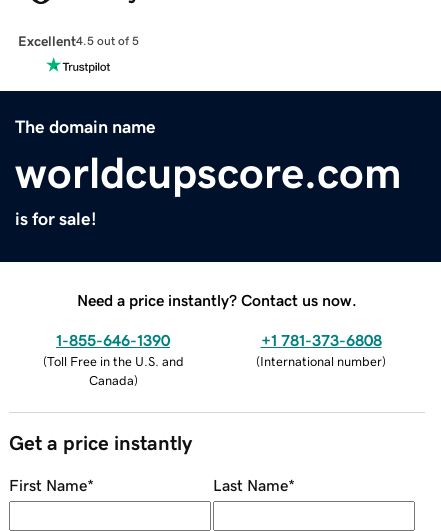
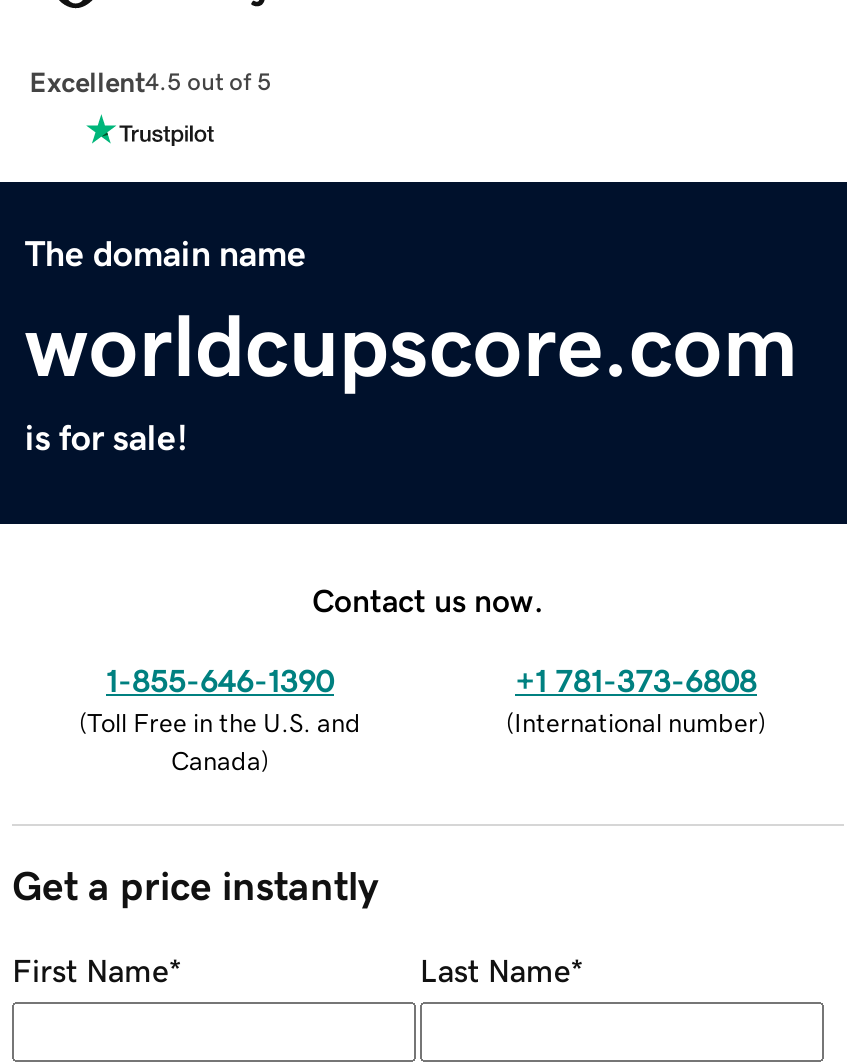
- Need a price instantly? Contact us now.
+ Contact us now.
